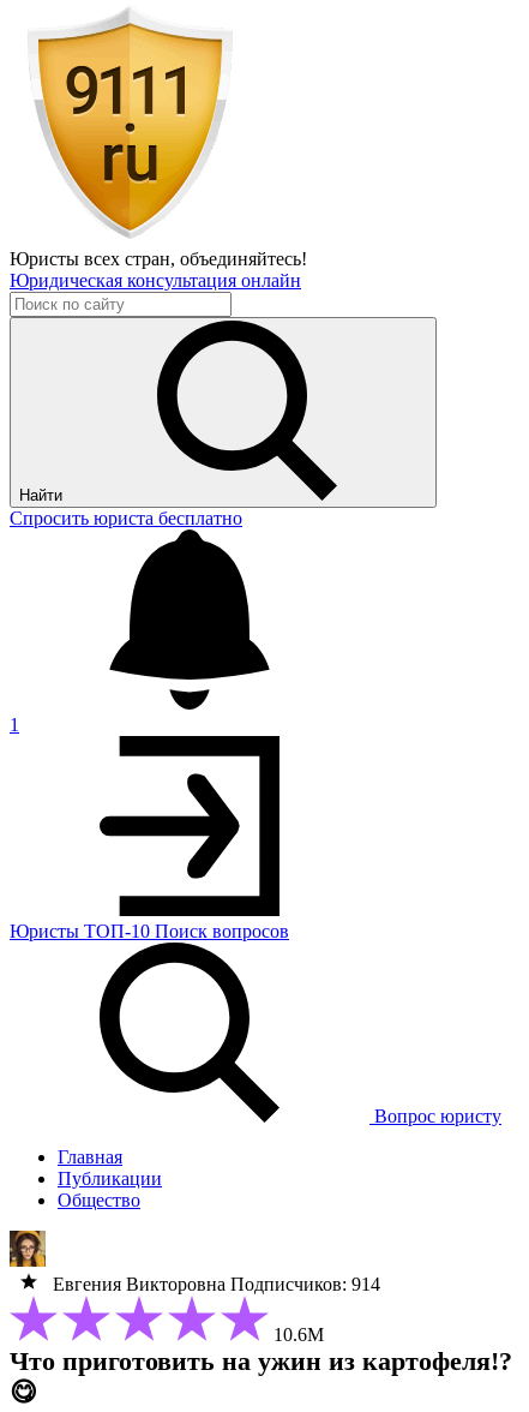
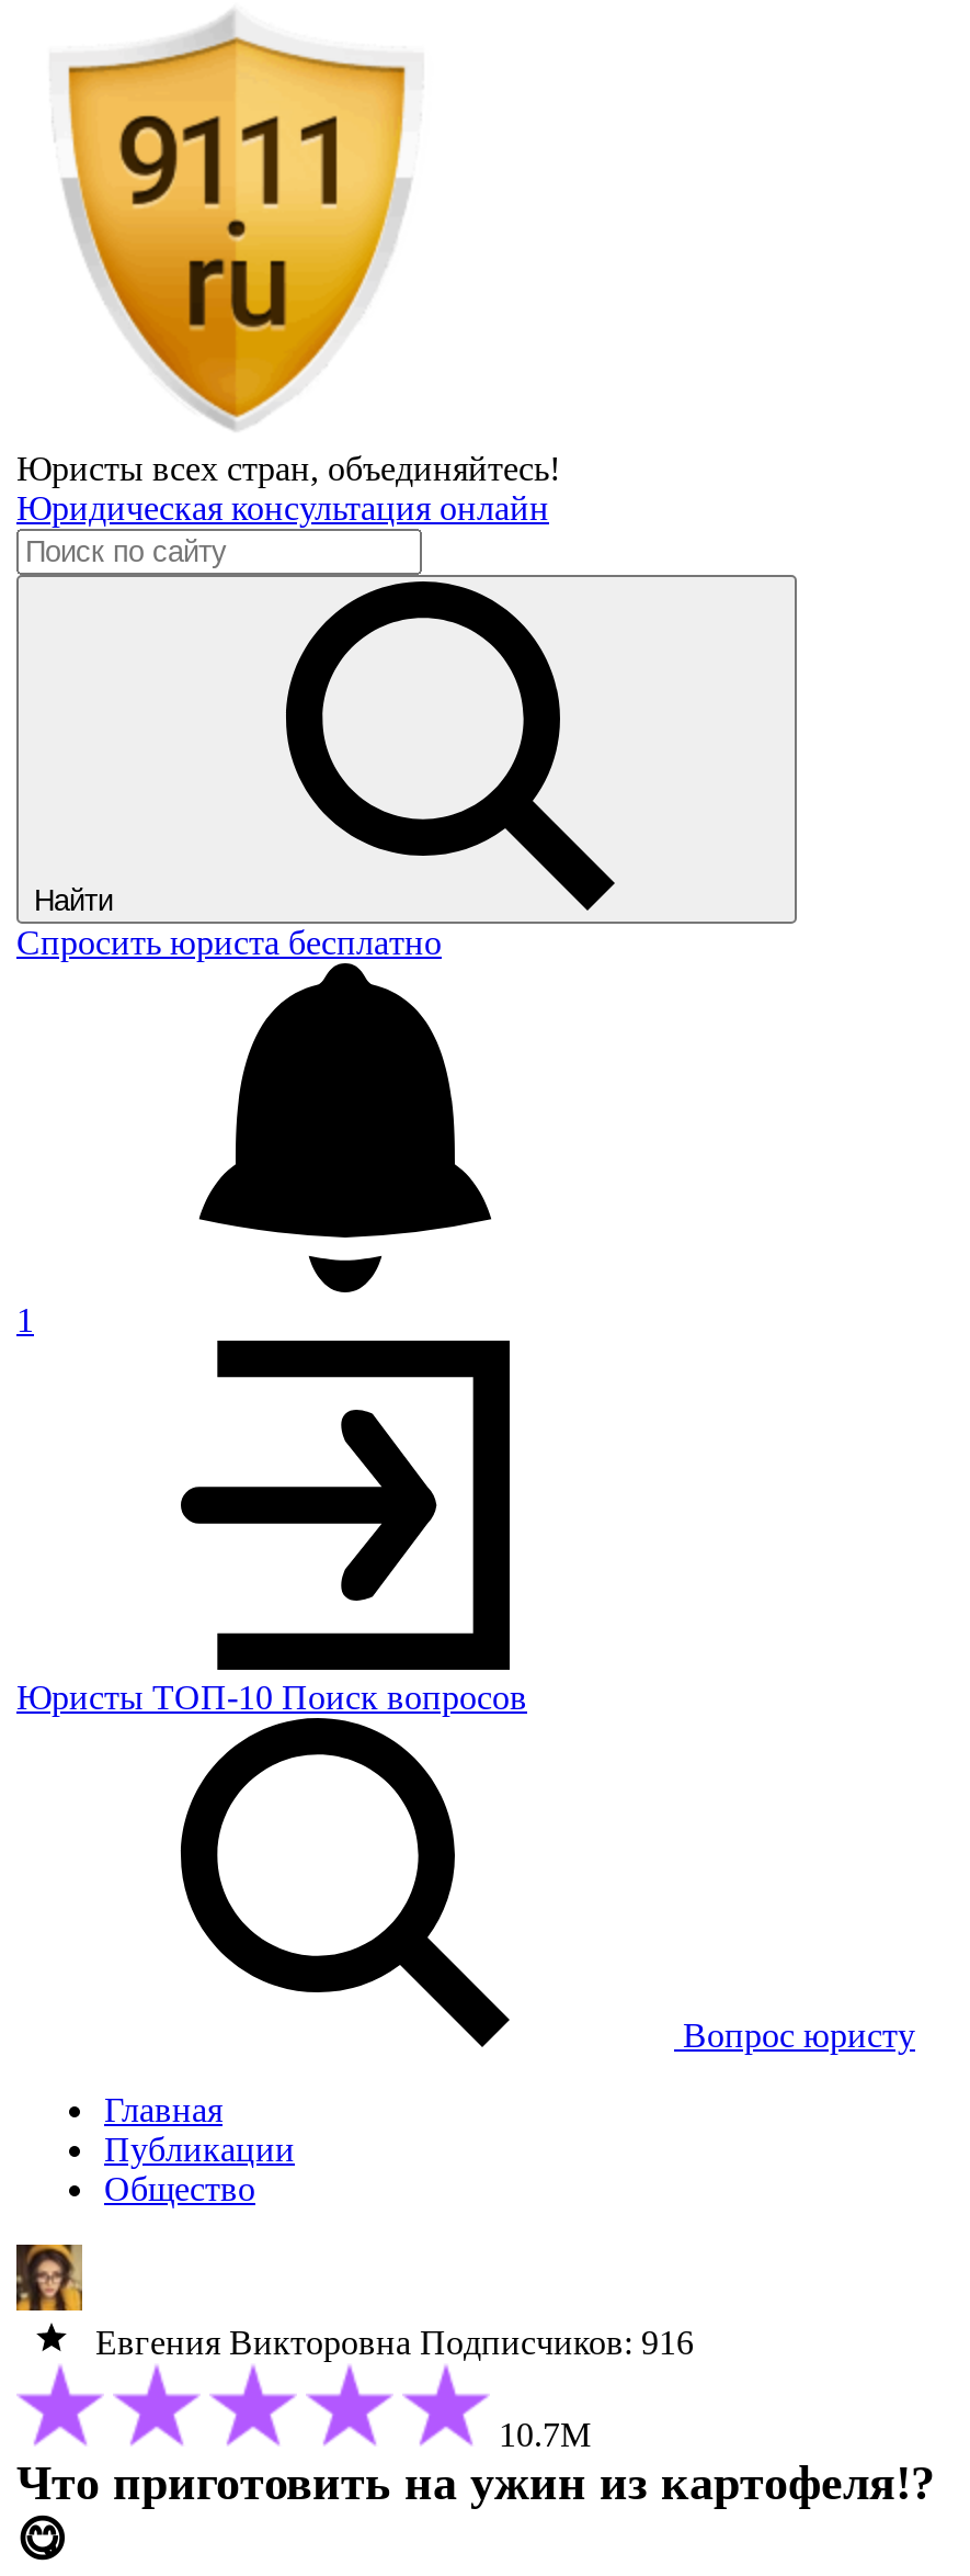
- Евгения Викторовна Подписчиков: 914
+ Евгения Викторовна Подписчиков: 916

- 10.6М
+ 10.7М
